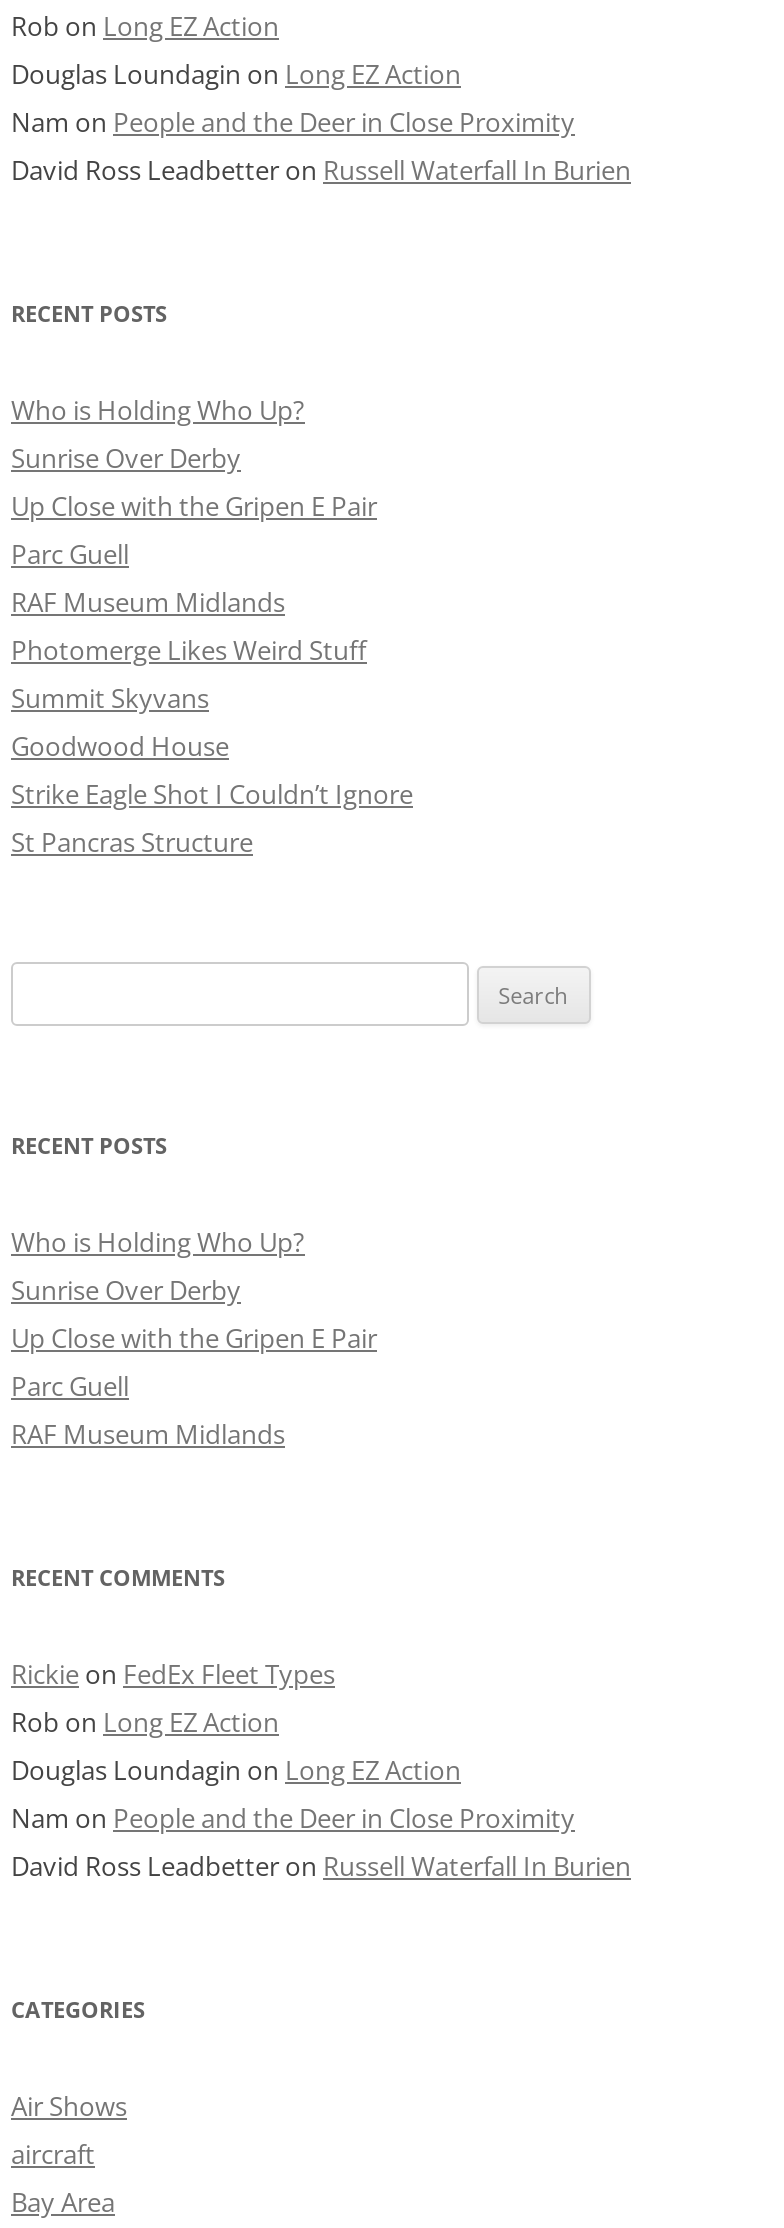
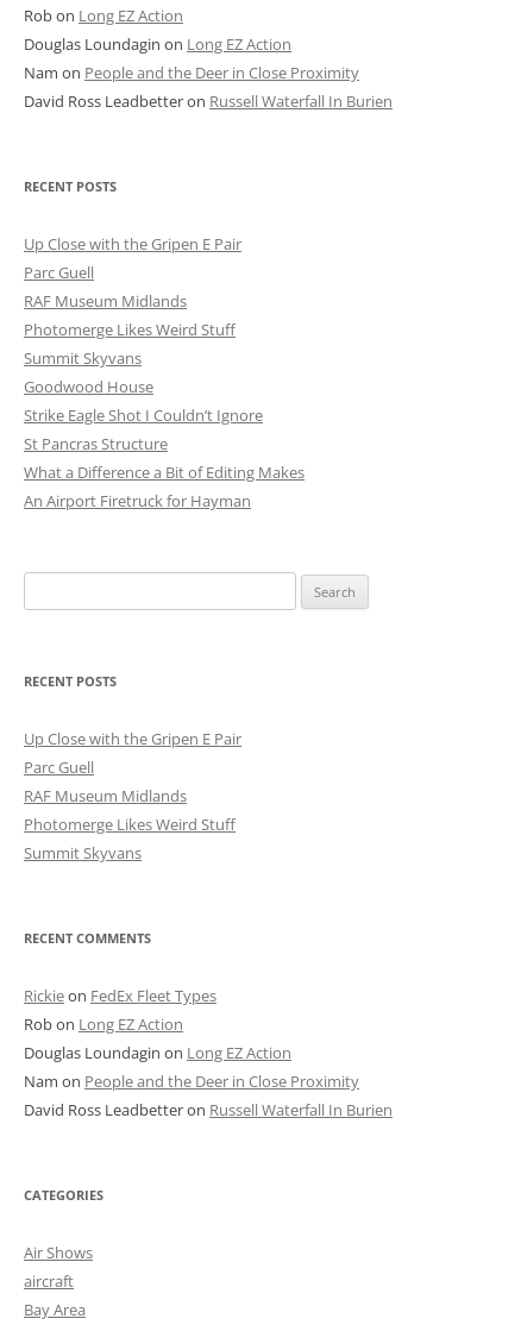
- Who is Holding Who Up?
- Sunrise Over Derby

moved up: Up Close with the Gripen E Pair | Parc Guell | RAF Museum Midlands | Photomerge Likes Weird Stuff | Summit Skyvans | Goodwood House | Strike Eagle Shot I Couldn’t Ignore | St Pancras Structure

+ What a Difference a Bit of Editing Makes
+ An Airport Firetruck for Hayman

- Who is Holding Who Up?
- Sunrise Over Derby

moved up: Up Close with the Gripen E Pair | Parc Guell | RAF Museum Midlands

+ Photomerge Likes Weird Stuff
+ Summit Skyvans
